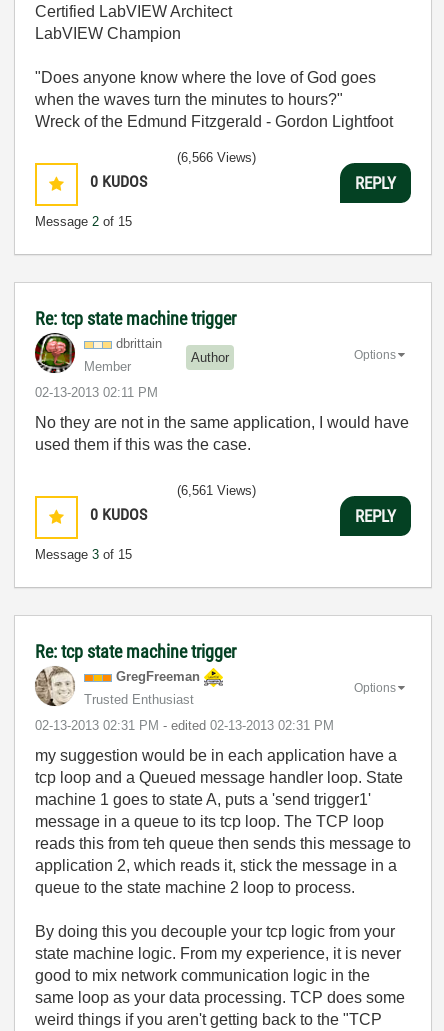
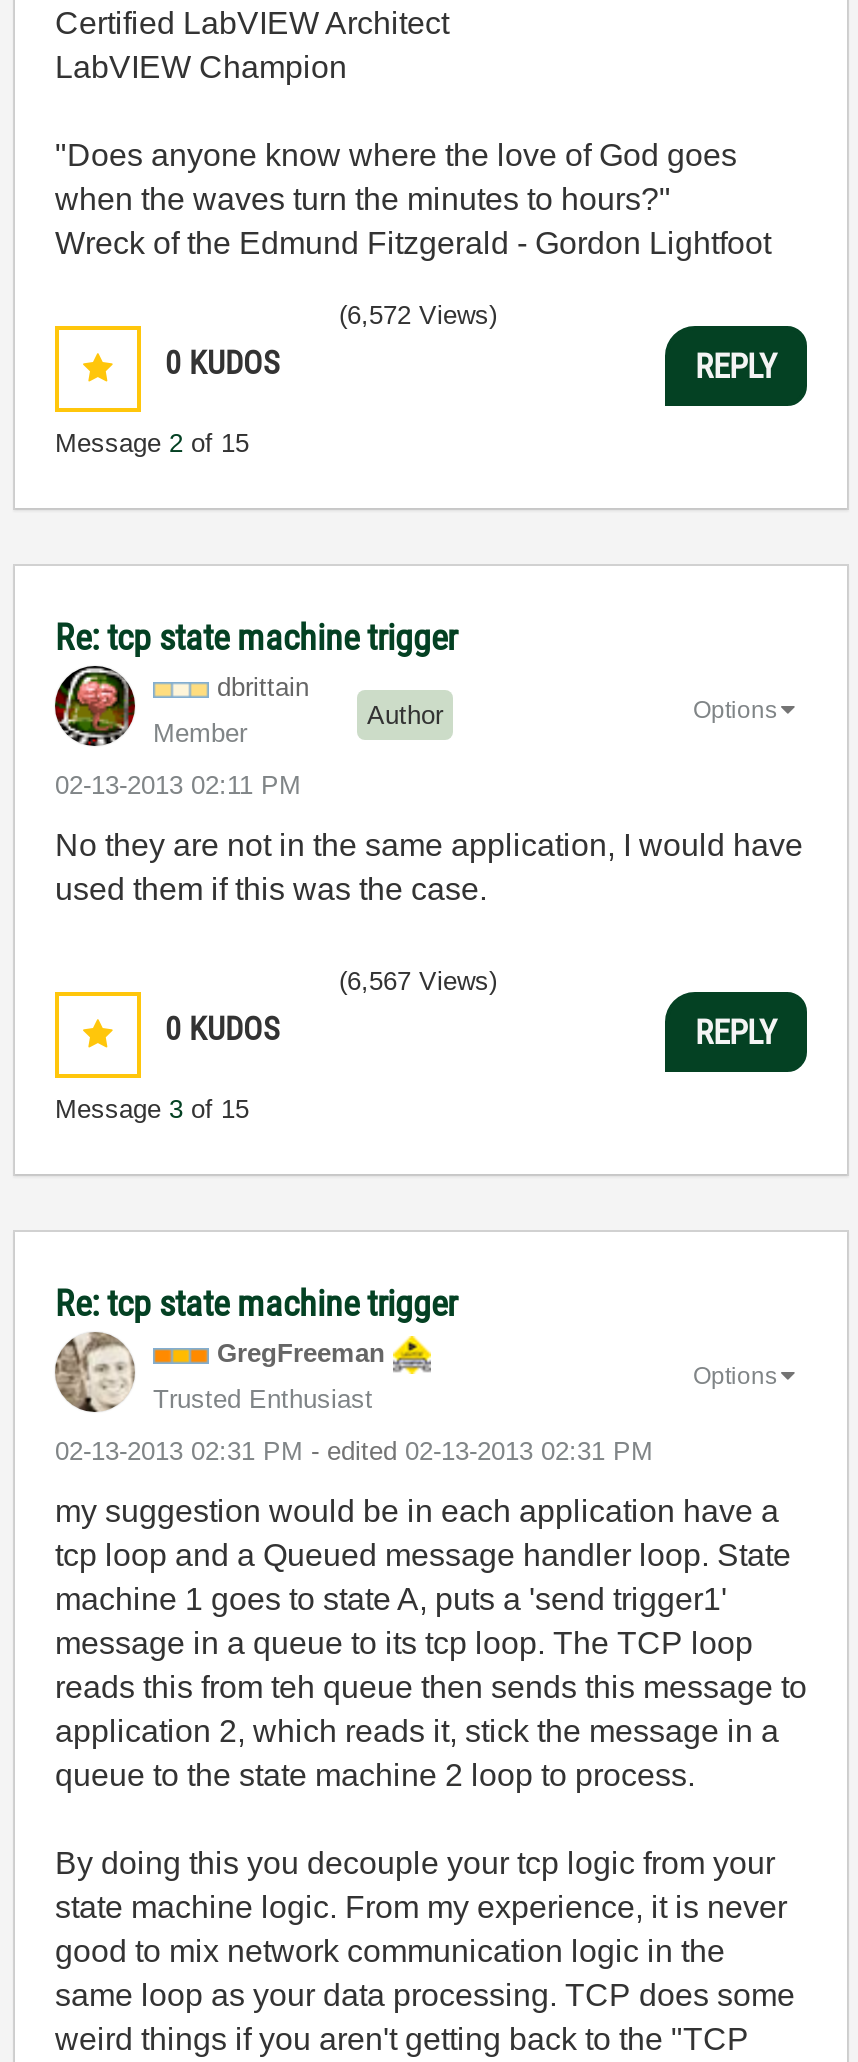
- (6,566 Views)
+ (6,572 Views)

- (6,561 Views)
+ (6,567 Views)
